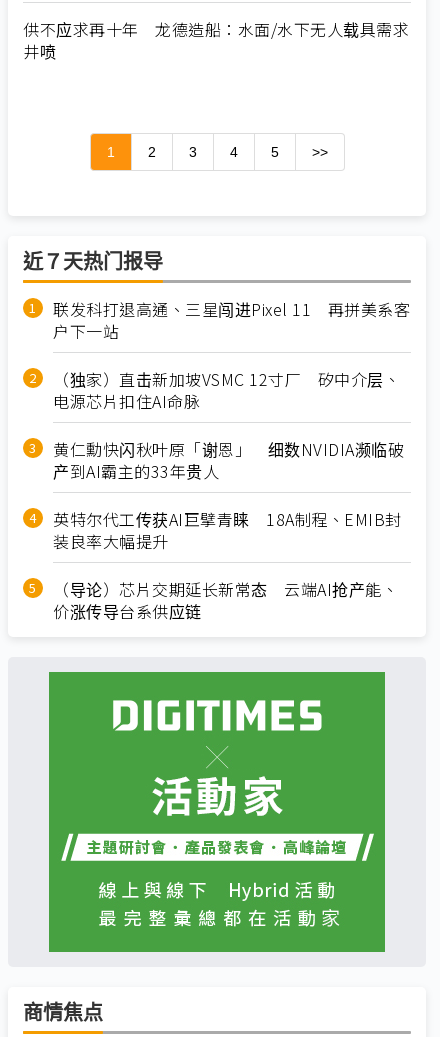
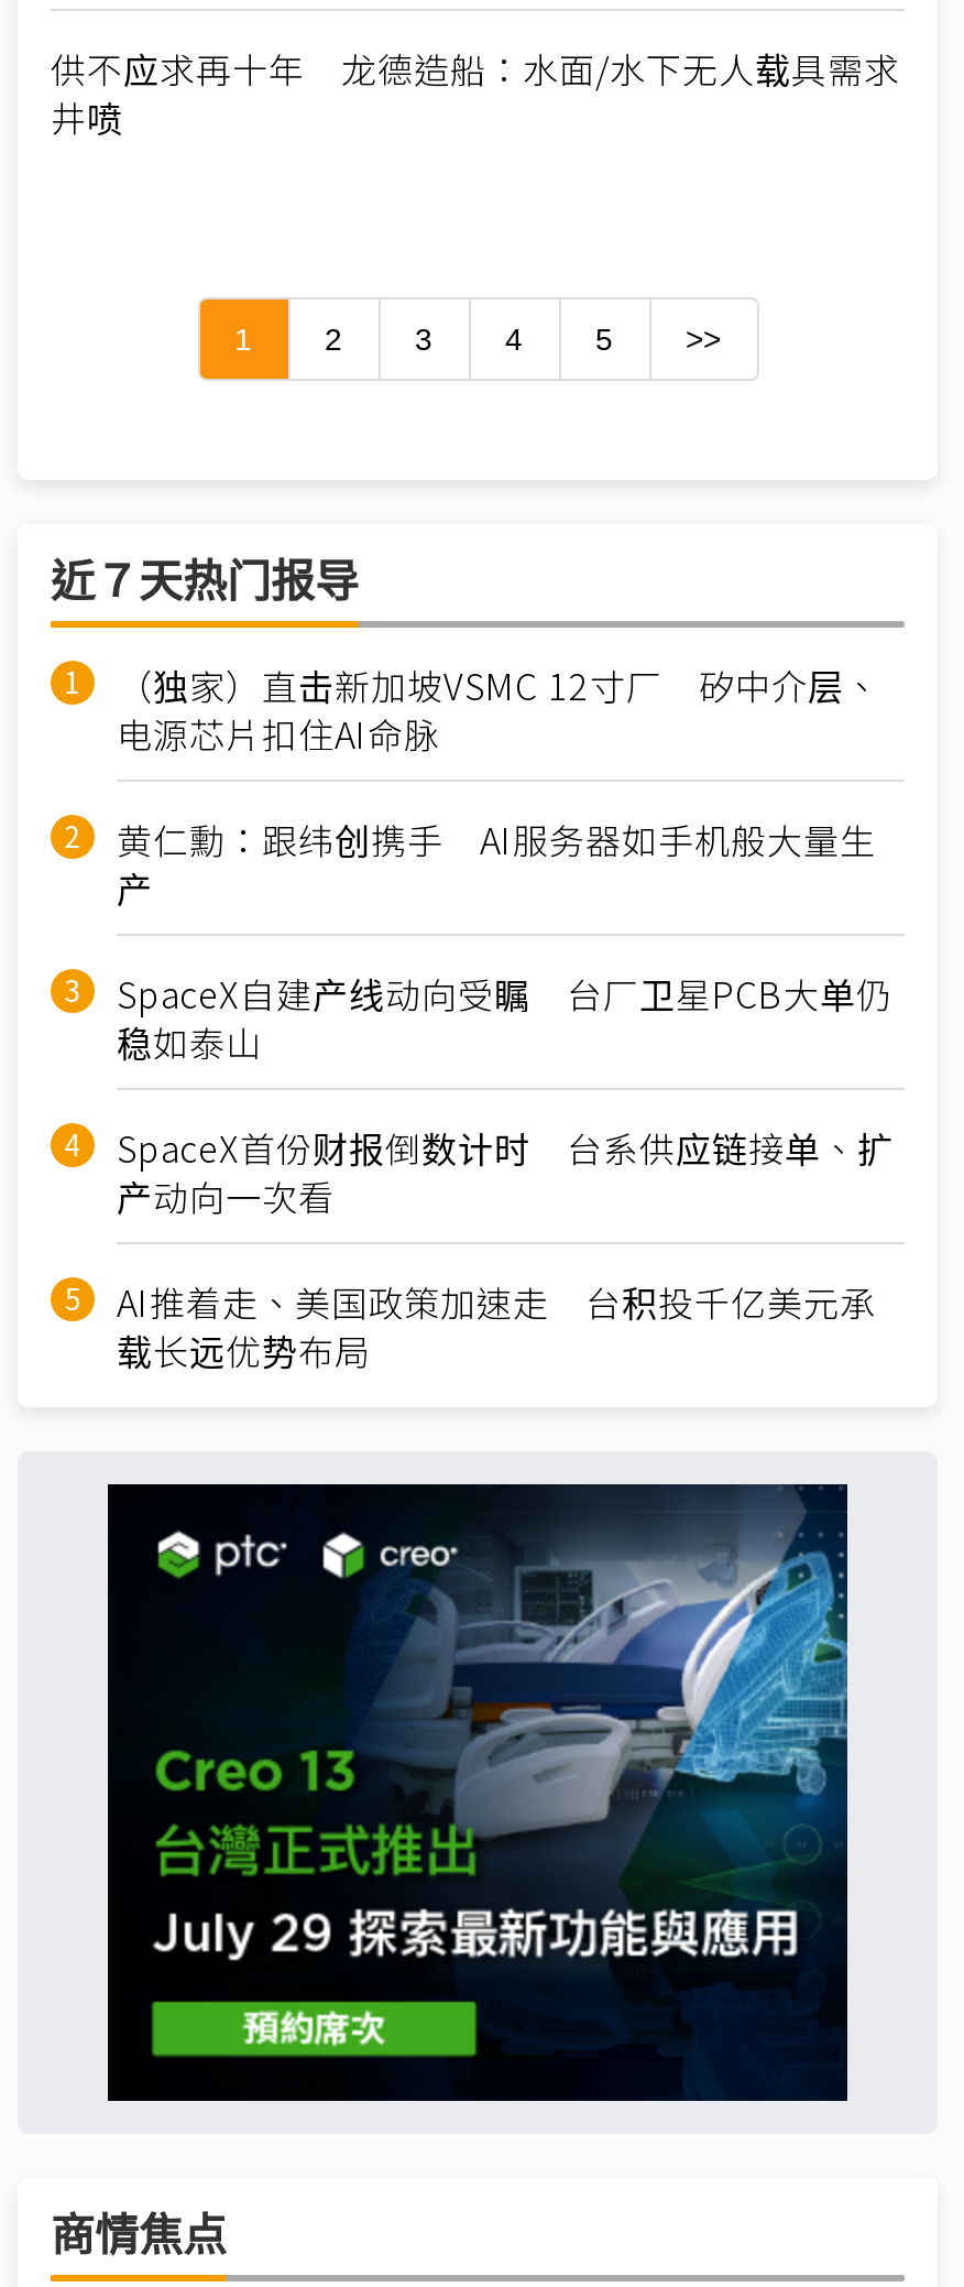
- 联发科打退高通、三星闯进Pixel 11 再拼美系客
- 户下一站

moved up: （独家）直击新加坡VSMC 12寸厂 矽中介层、 | 电源芯片扣住AI命脉

- 黄仁勳快闪秋叶原「谢恩」 细数NVIDIA濒临破
- 产到AI霸主的33年贵人
- 英特尔代工传获AI巨擘青睐 18A制程、EMIB封
- 装良率大幅提升
- （导论）芯片交期延长新常态 云端AI抢产能、
- 价涨传导台系供应链
+ 黄仁勳：跟纬创携手 AI服务器如手机般大量生
+ 产
+ SpaceX自建产线动向受瞩 台厂卫星PCB大单仍
+ 稳如泰山
+ SpaceX首份财报倒数计时 台系供应链接单、扩
+ 产动向一次看
+ AI推着走、美国政策加速走 台积投千亿美元承
+ 载长远优势布局

- [image]
+ [image]
